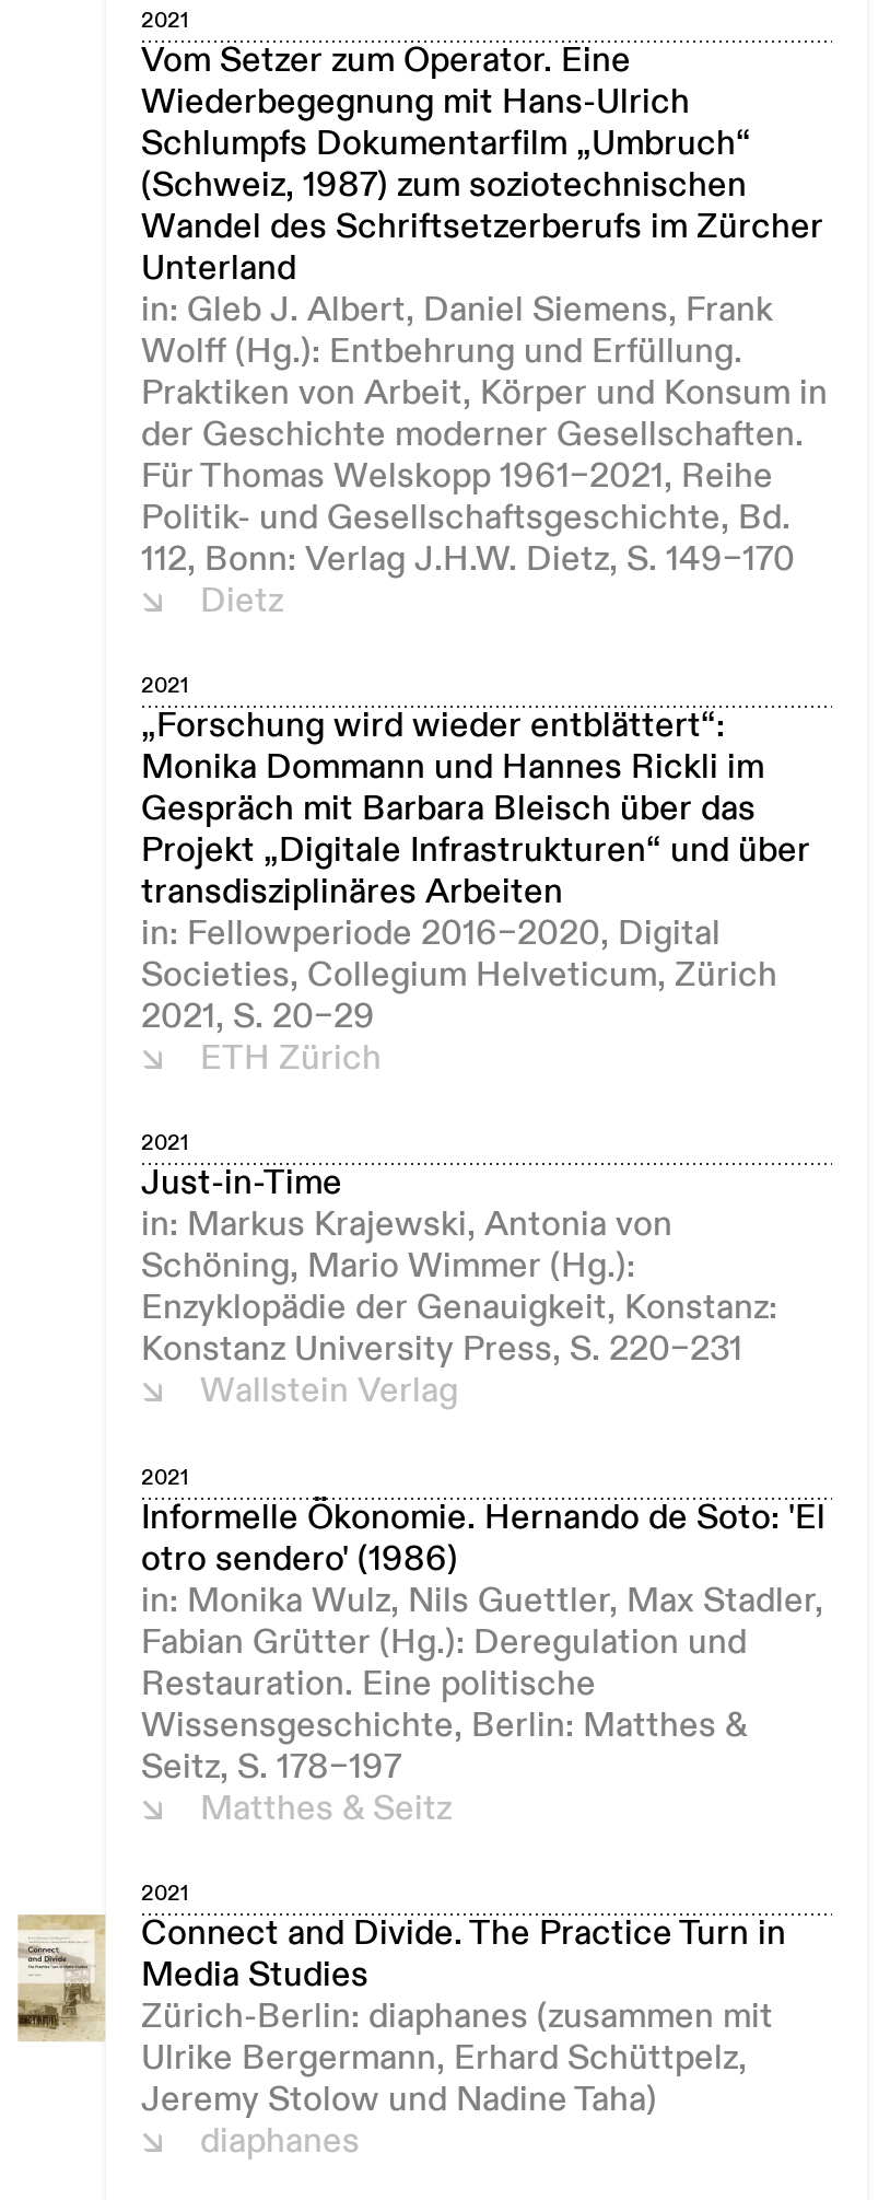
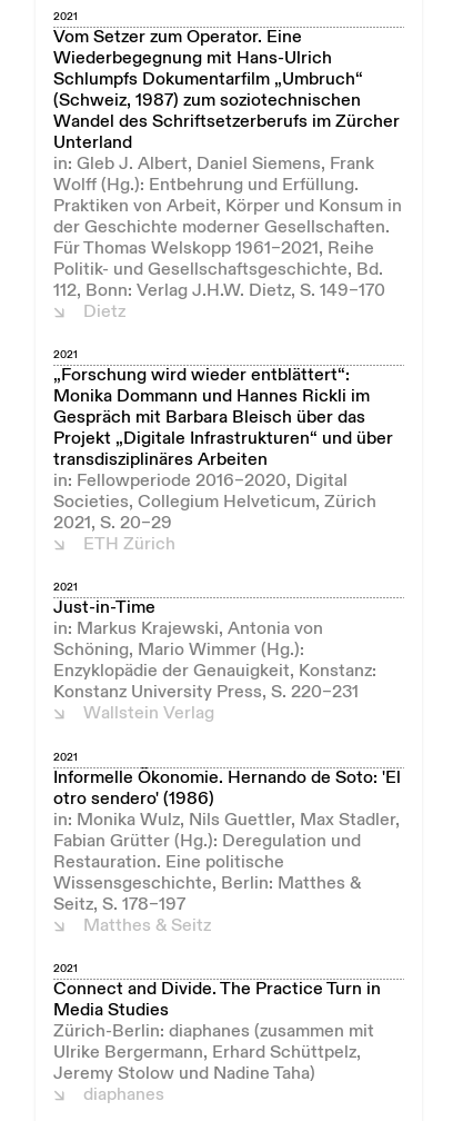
- [image]
